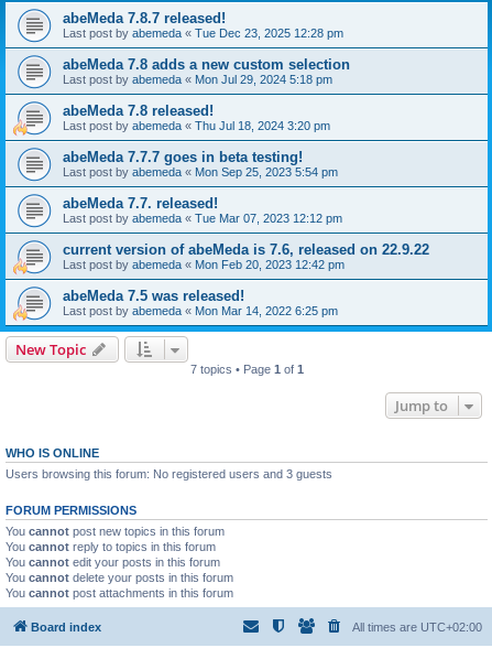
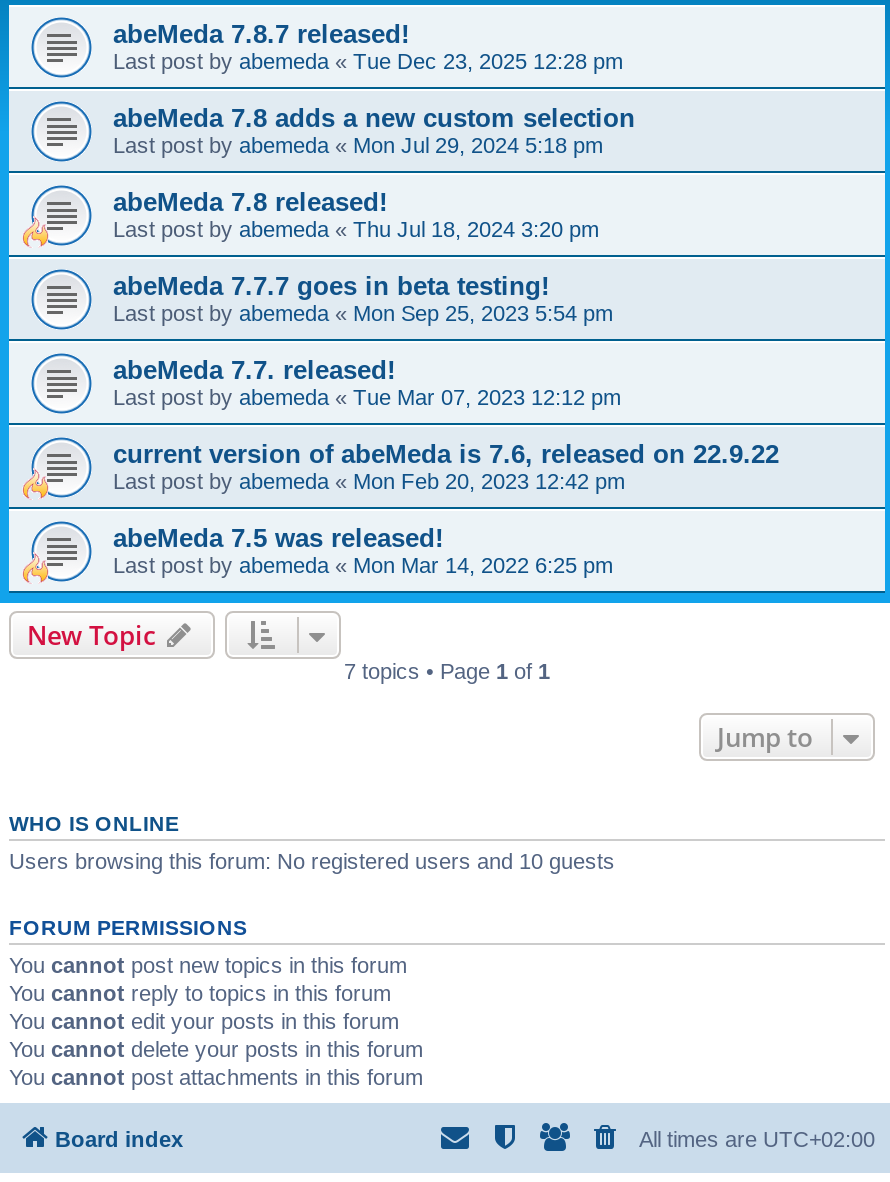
- Users browsing this forum: No registered users and 3 guests
+ Users browsing this forum: No registered users and 10 guests
